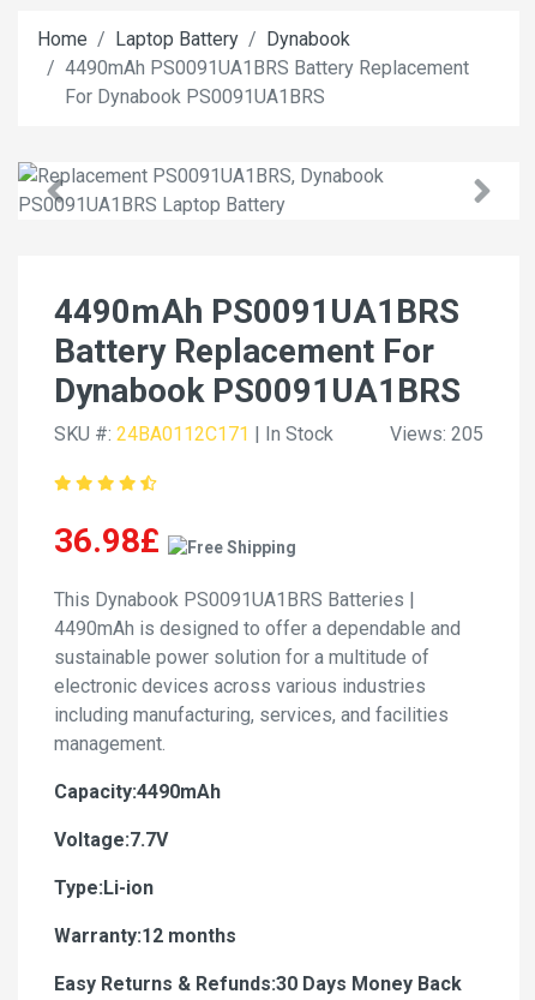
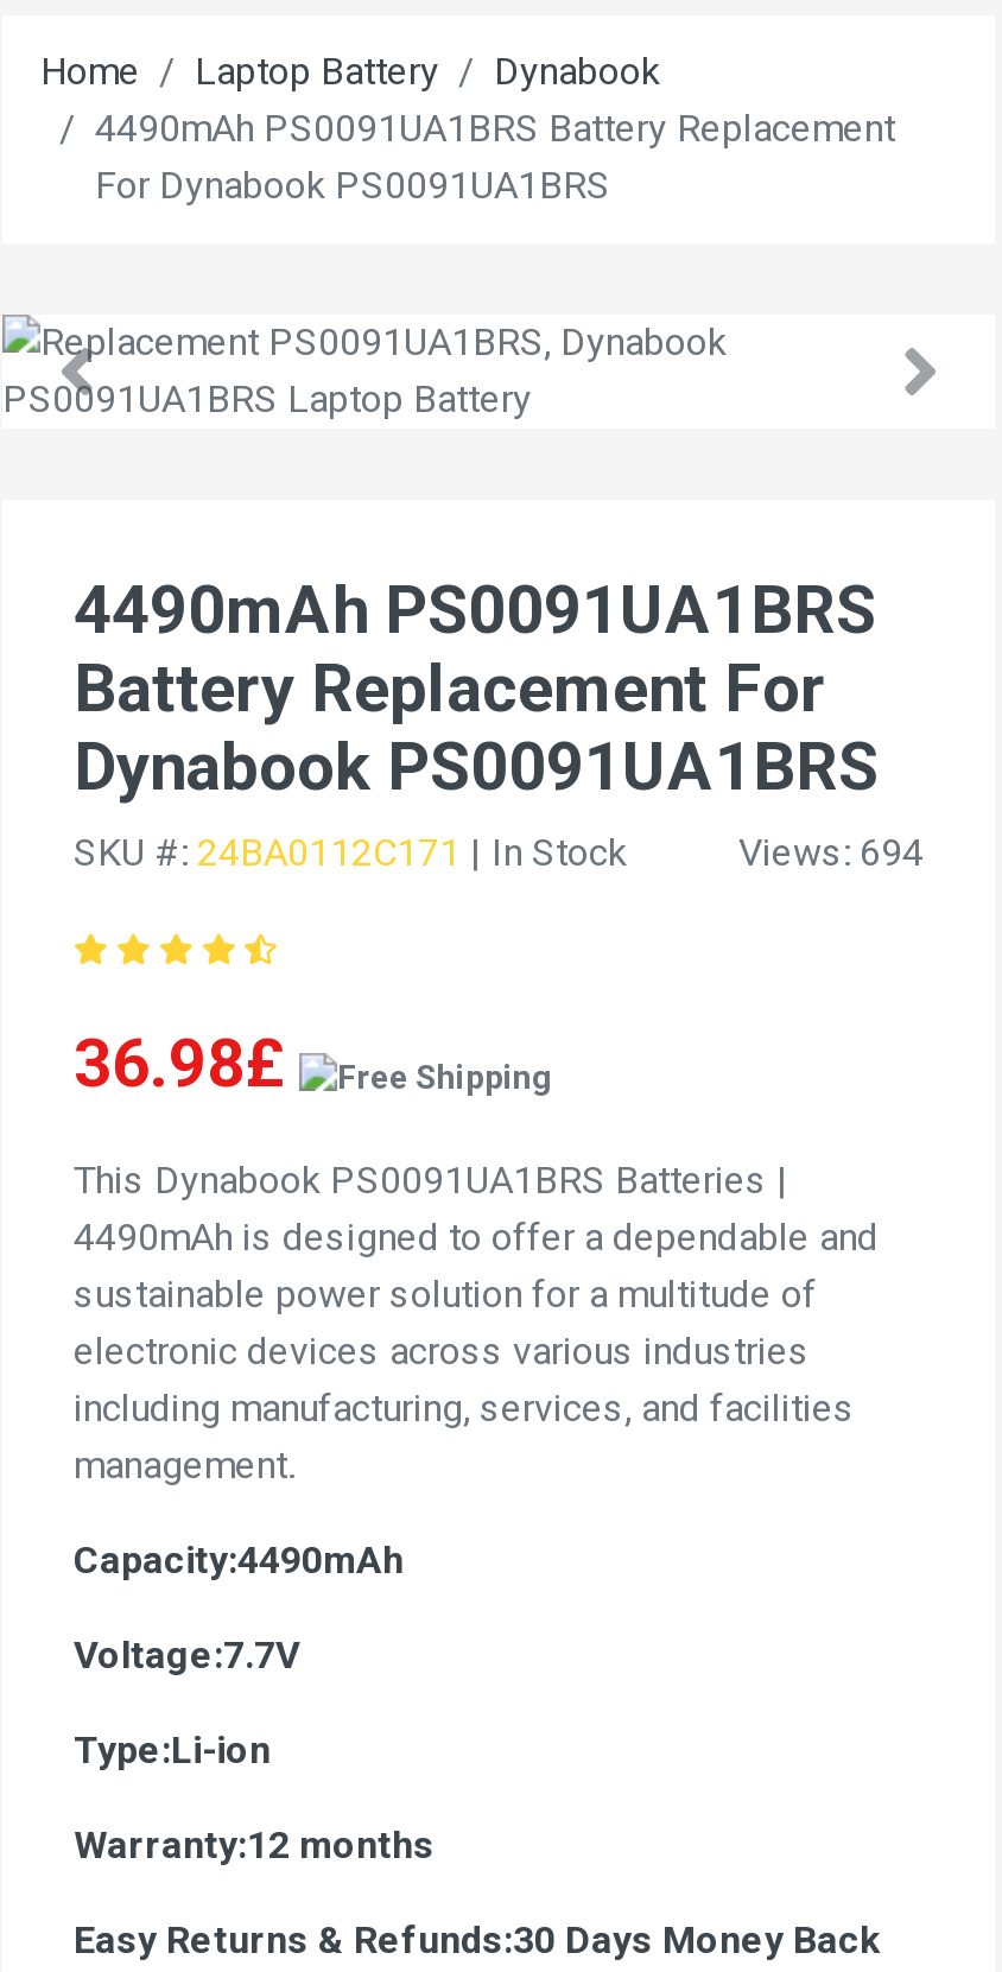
- Views: 205
+ Views: 694
